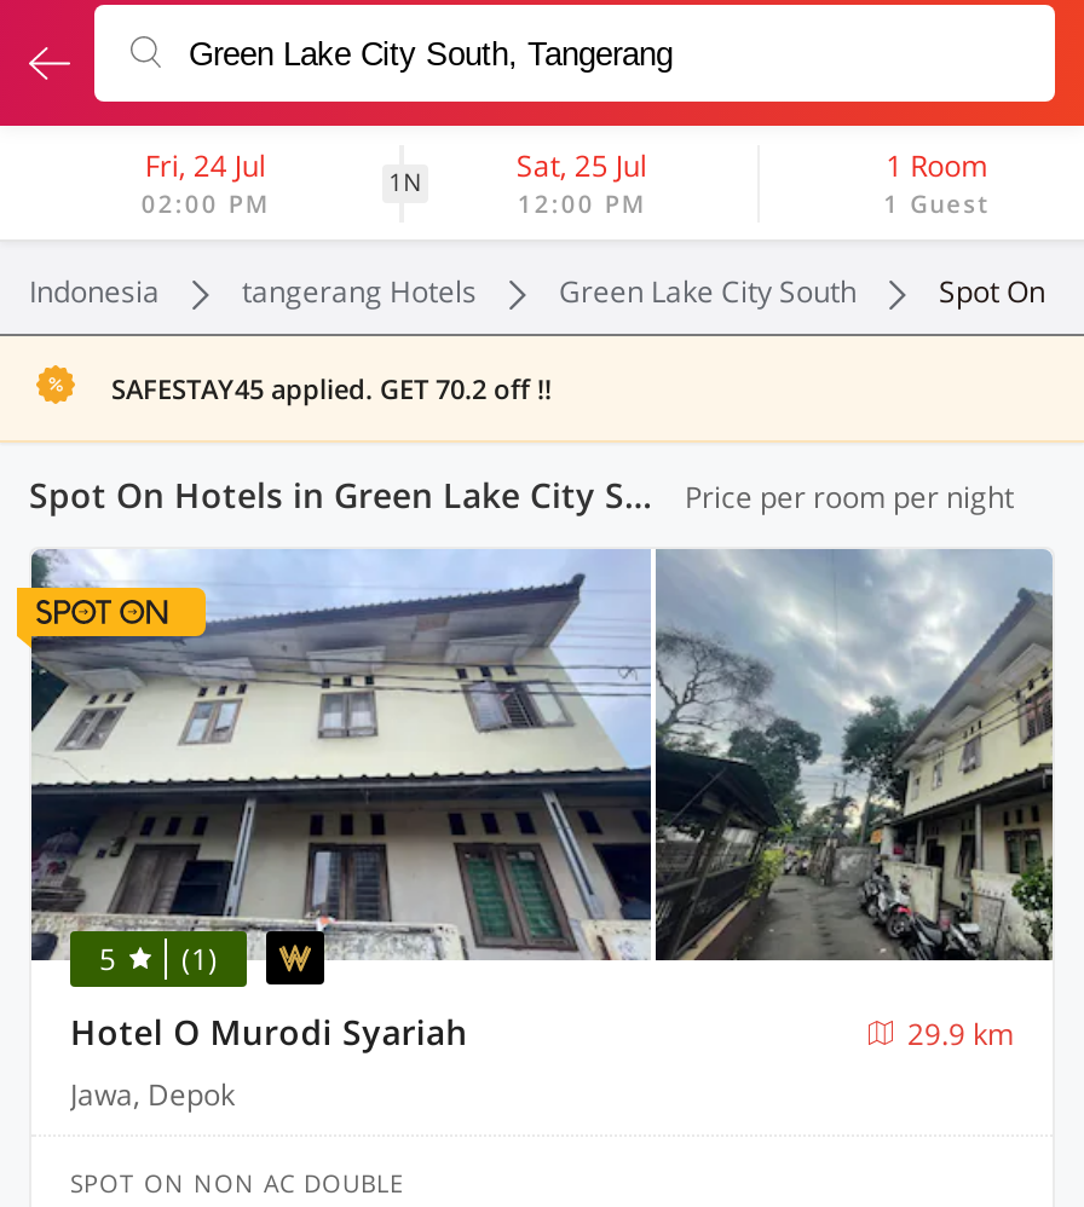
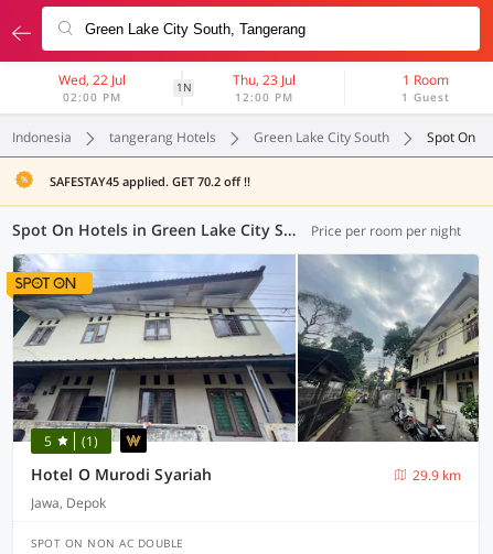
- Fri, 24 Jul
+ Wed, 22 Jul

- Sat, 25 Jul
+ Thu, 23 Jul
